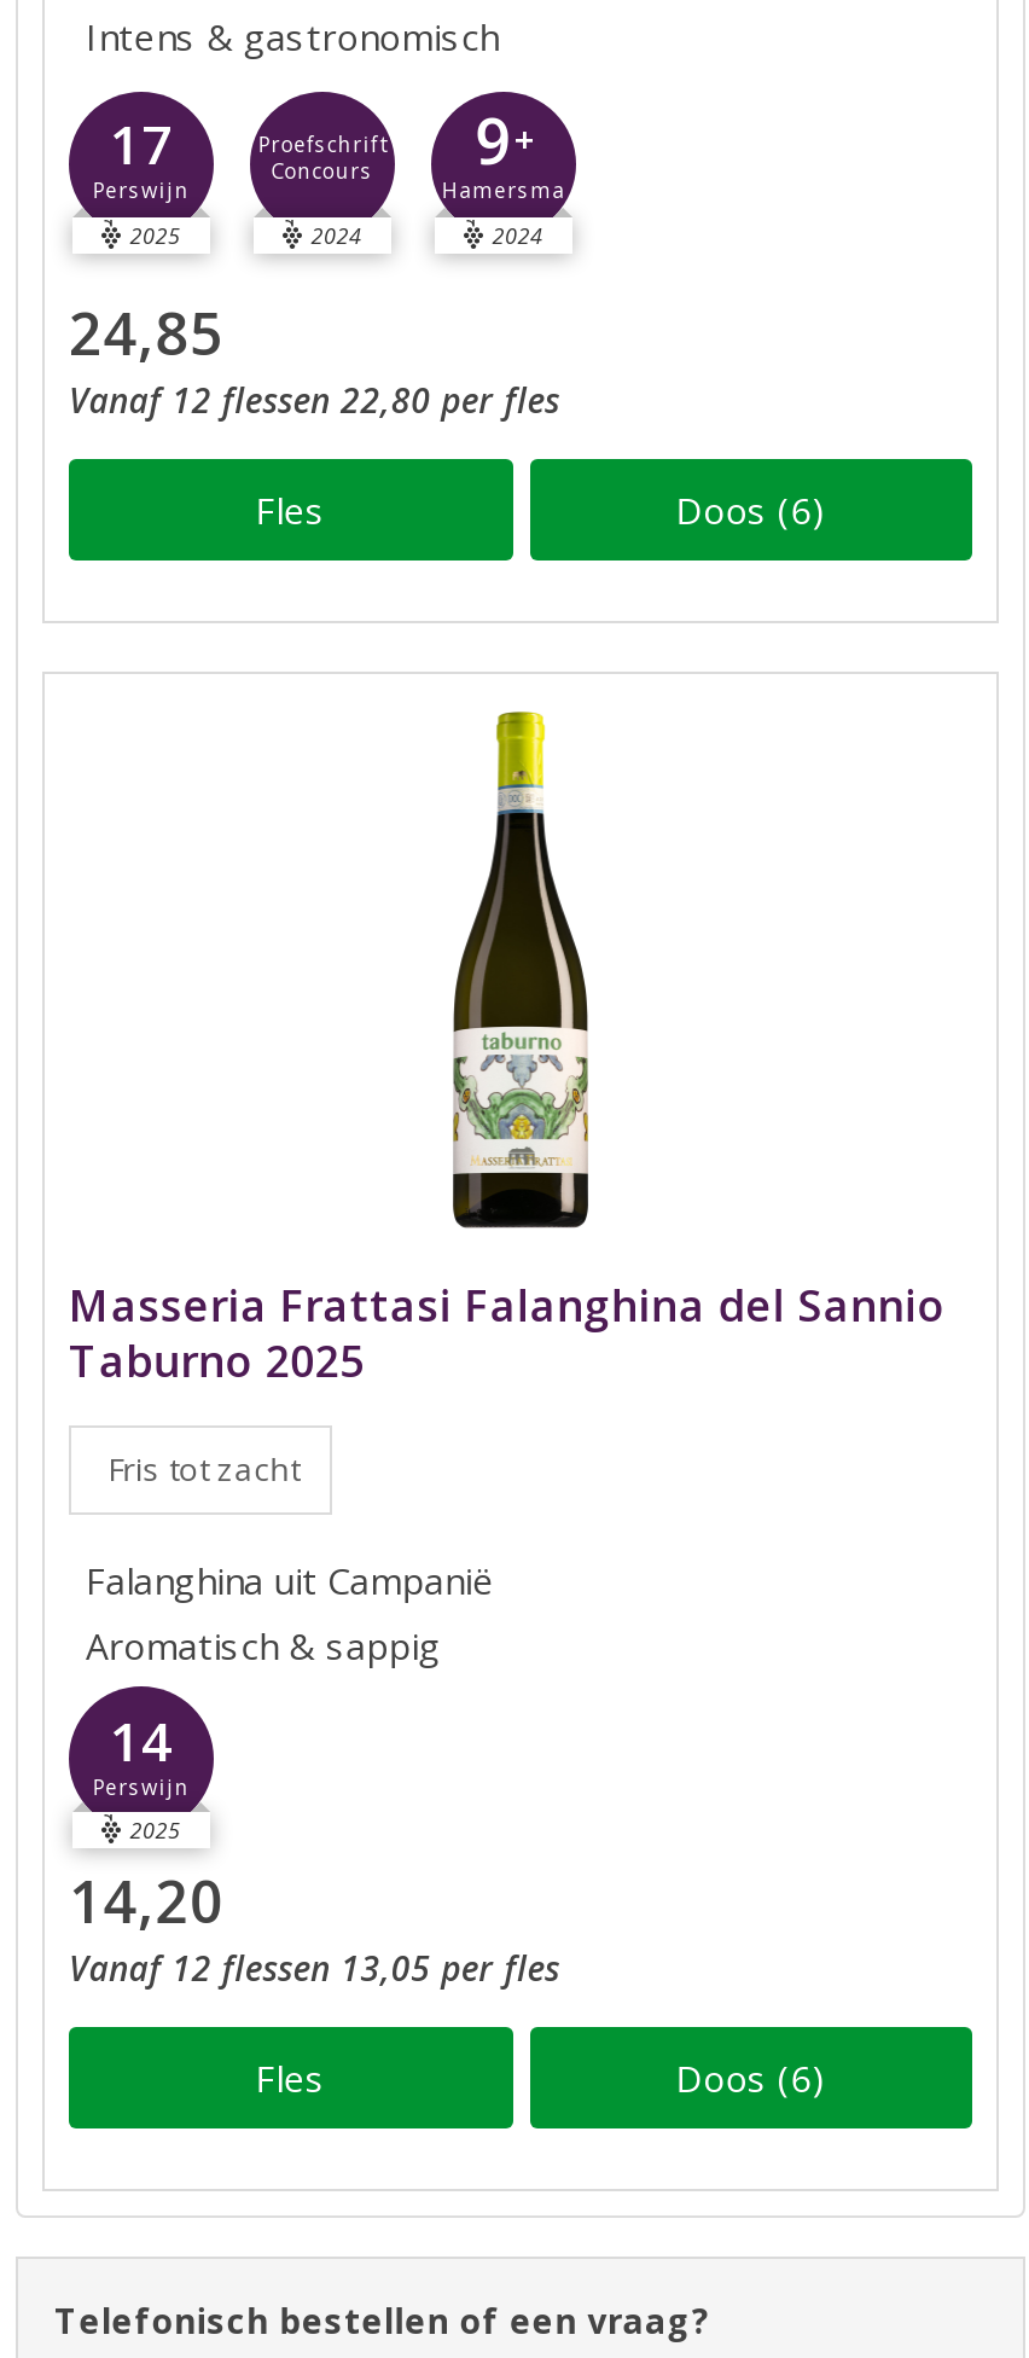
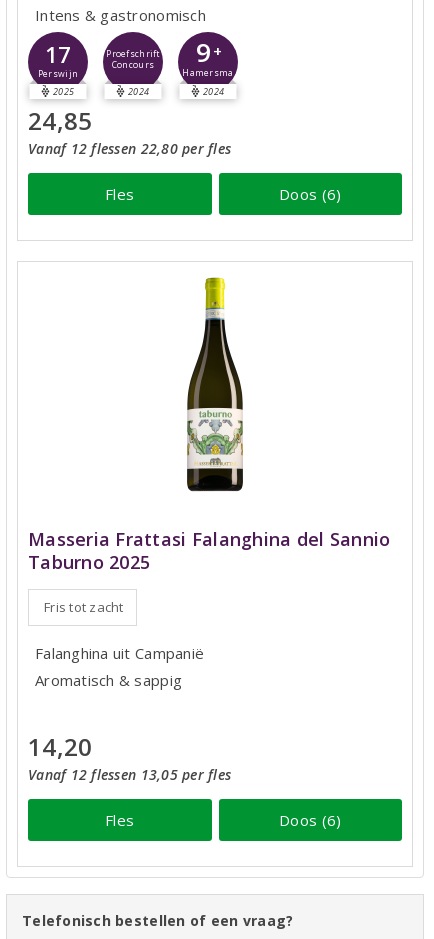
- 14
- Perswijn
- 2025
